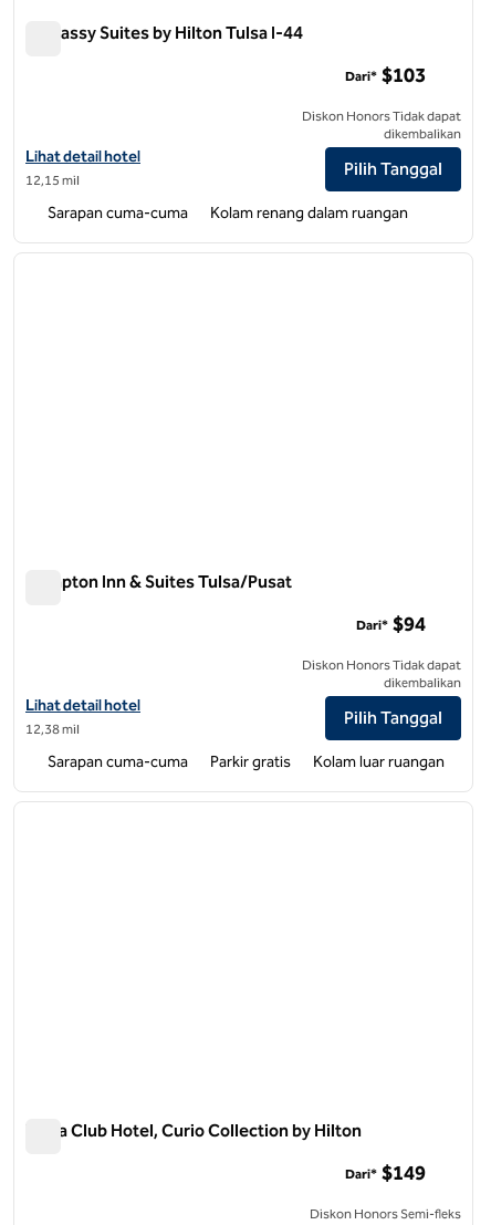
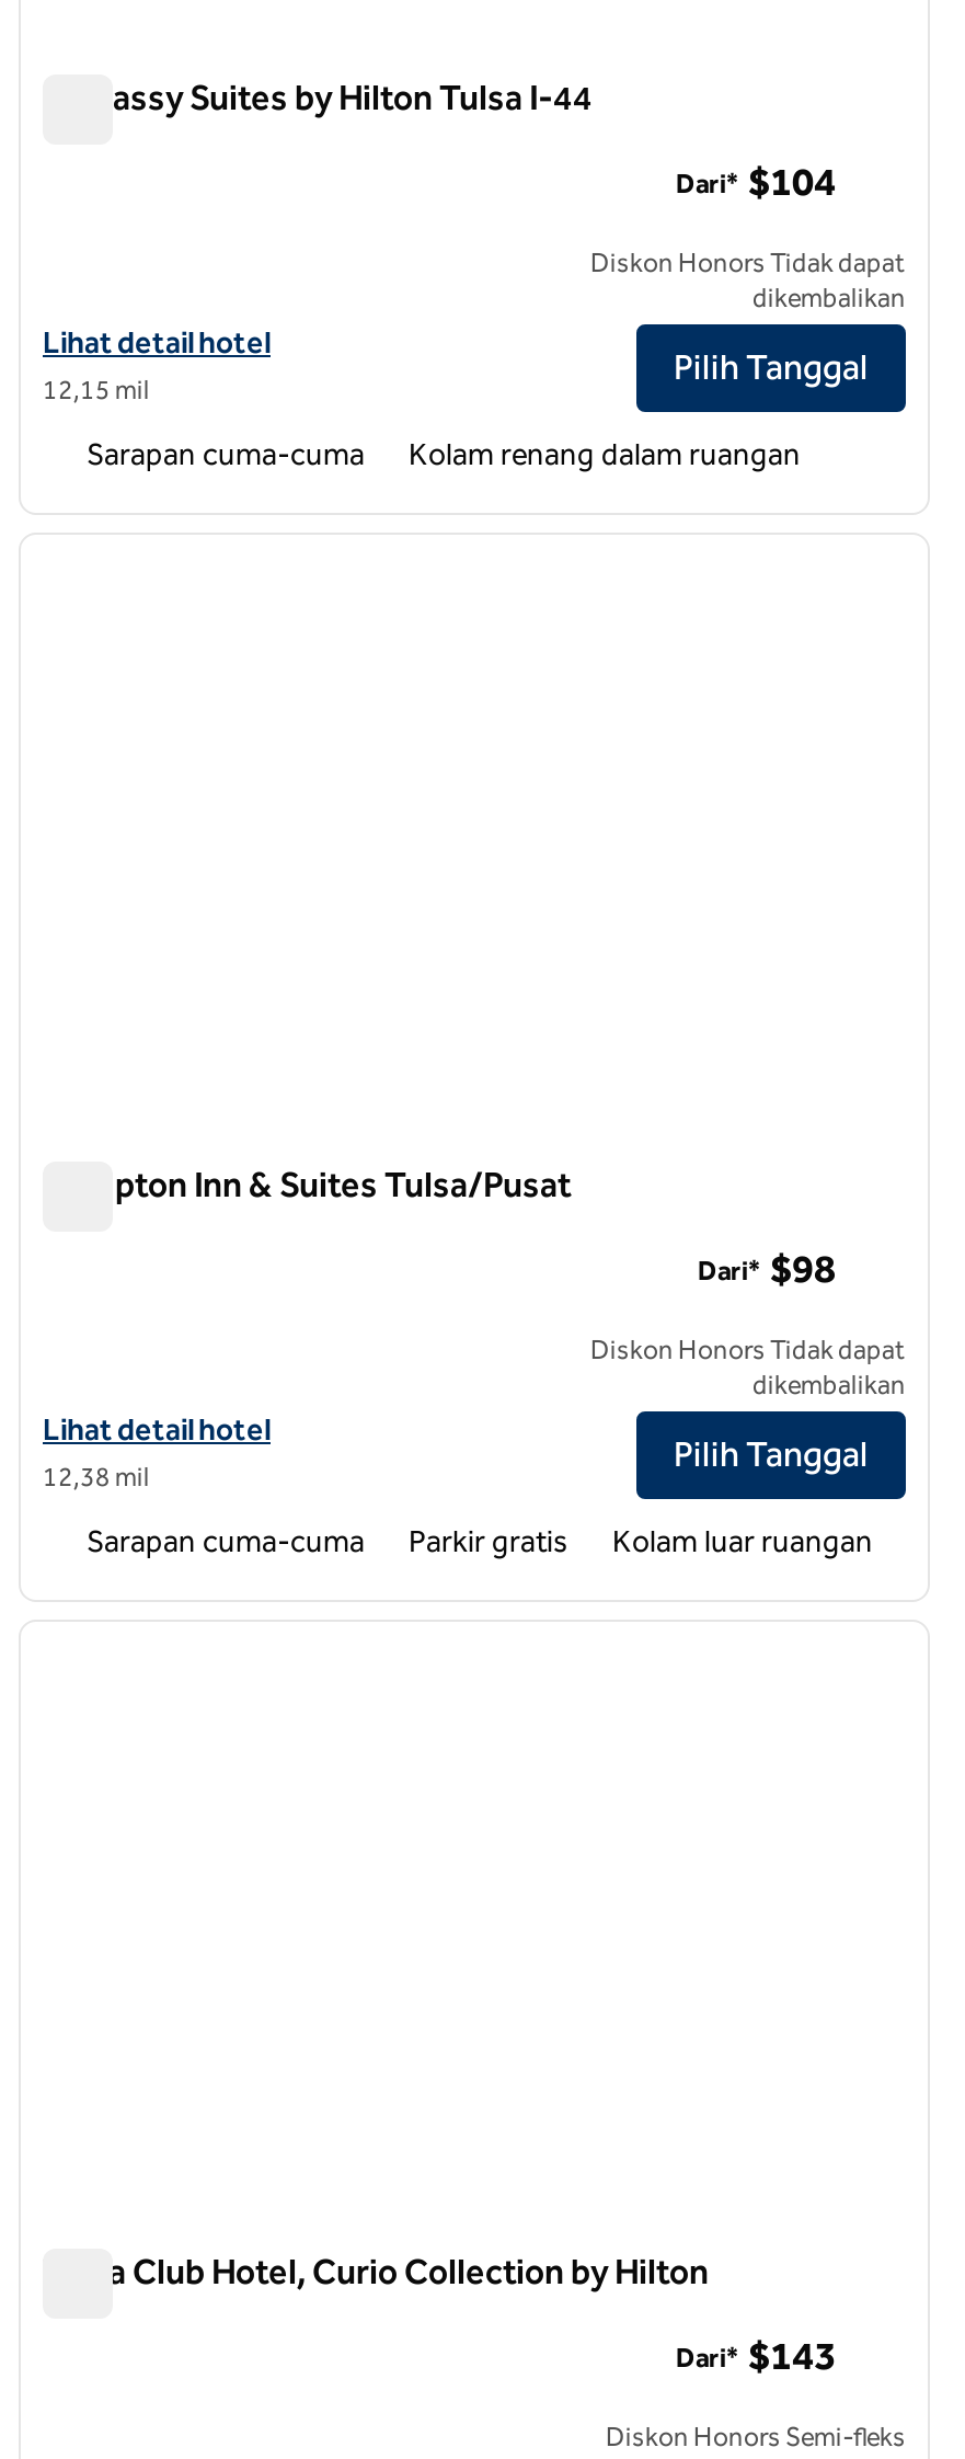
- Dari* $103
+ Dari* $104

- Dari* $94
+ Dari* $98

- Dari* $149
+ Dari* $143
